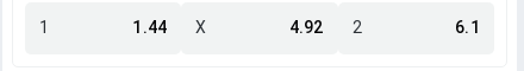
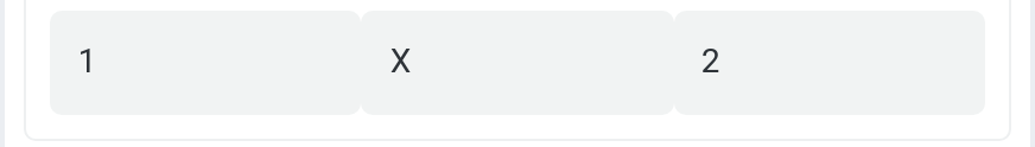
- 1.44

- 4.92

- 6.1
